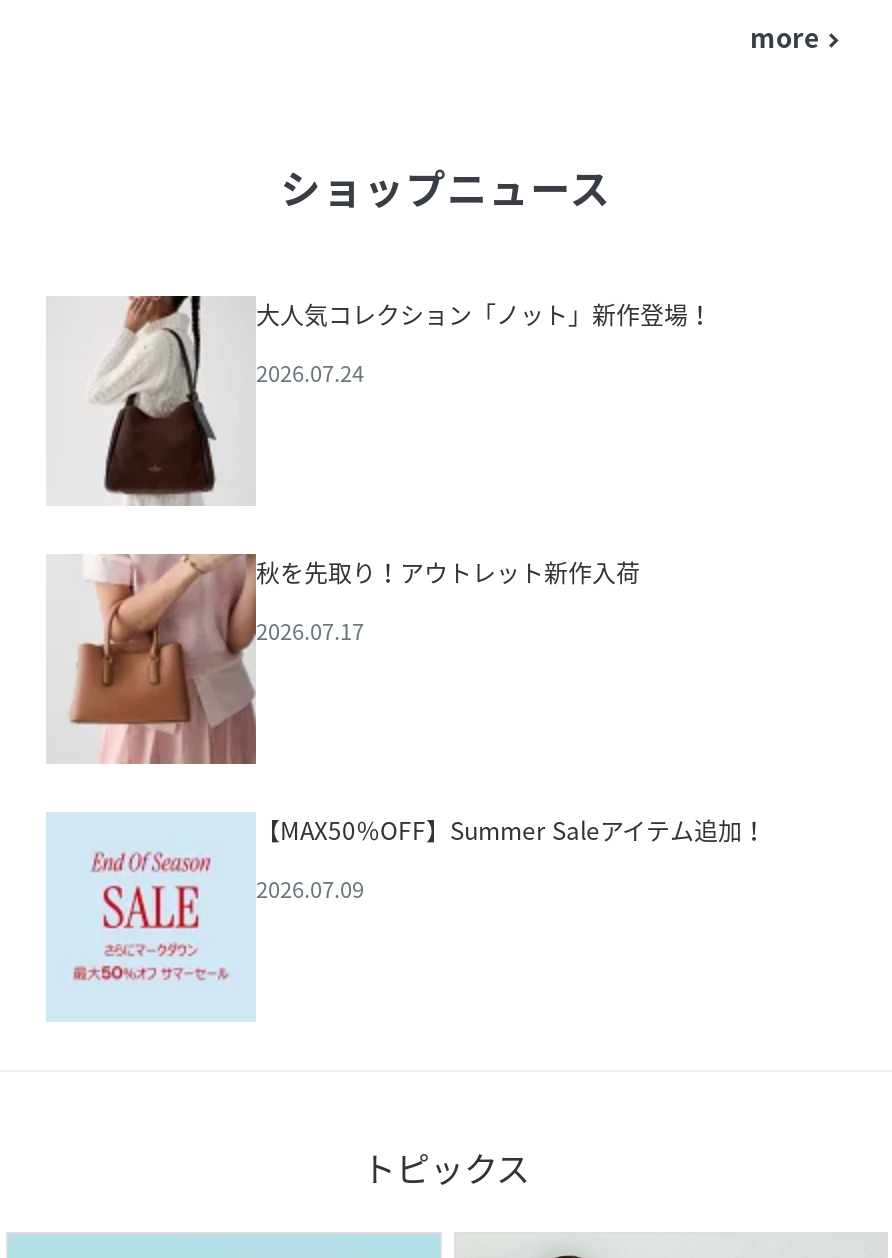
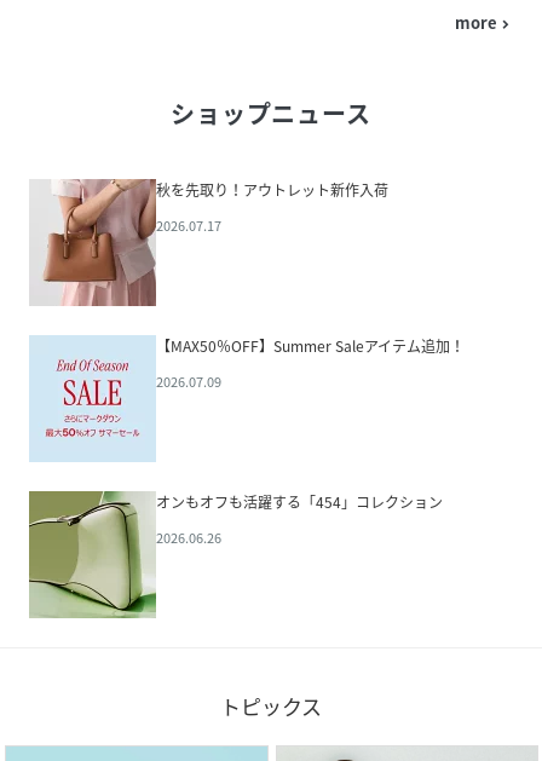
- [image]
- 大人気コレクション「ノット」新作登場！
- 2026.07.24

moved up: [image] | 秋を先取り！アウトレット新作入荷 | 2026.07.17 | 2026.07.09

moved up: [image]

+ [image]
+ オンもオフも活躍する「454」コレクション
+ 2026.06.26
